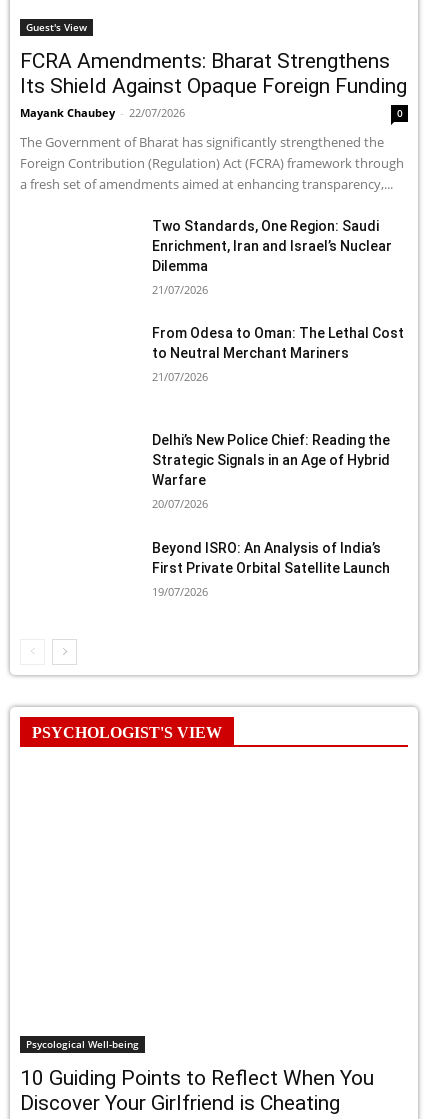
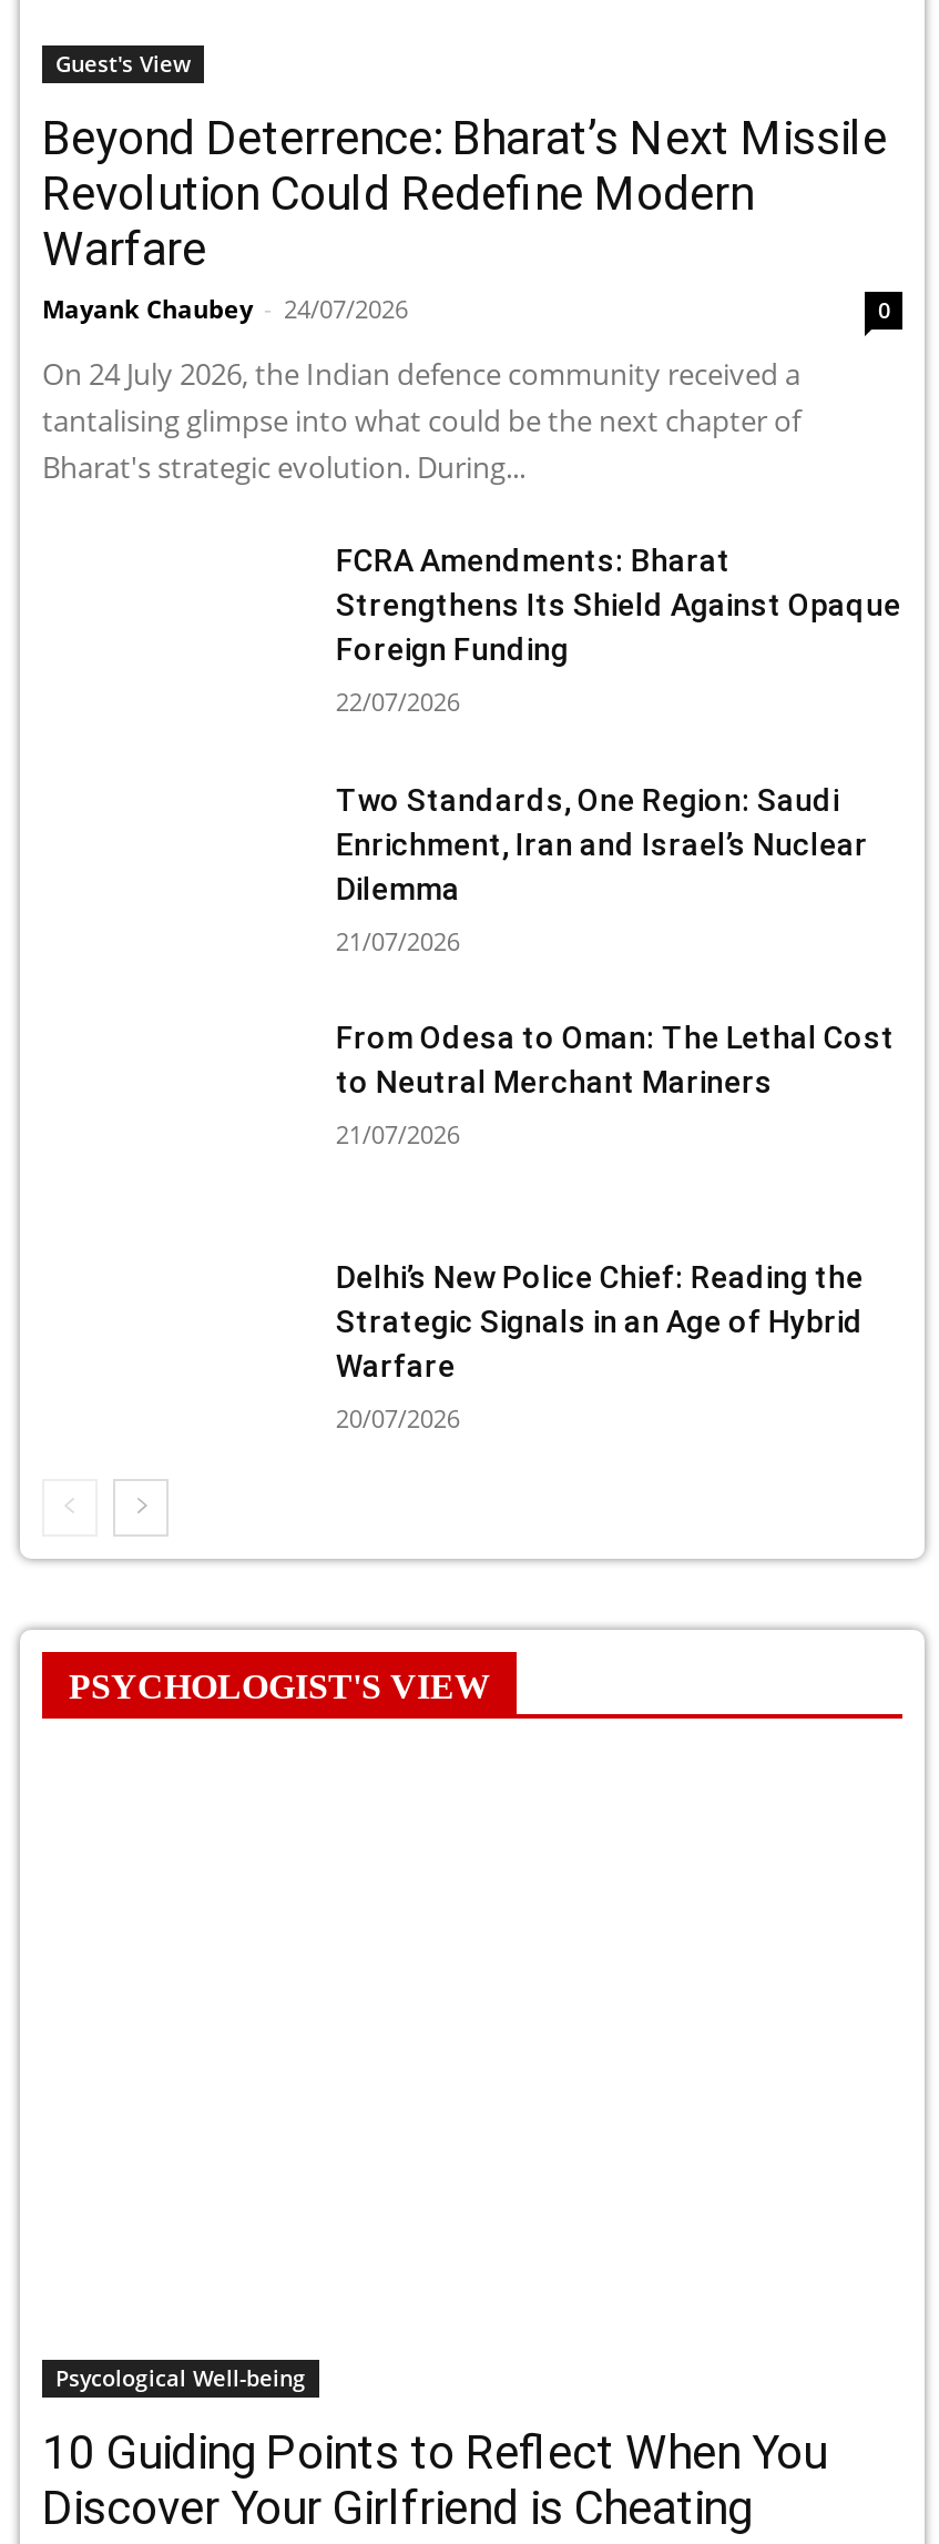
- FCRA Amendments: Bharat Strengthens
- Its Shield Against Opaque Foreign Funding
- Mayank Chaubey - 22/07/2026
+ Beyond Deterrence: Bharat’s Next Missile
+ Revolution Could Redefine Modern
+ Warfare
+ Mayank Chaubey - 24/07/2026

- The Government of Bharat has significantly strengthened the
- Foreign Contribution (Regulation) Act (FCRA) framework through
- a fresh set of amendments aimed at enhancing transparency,...
+ On 24 July 2026, the Indian defence community received a
+ tantalising glimpse into what could be the next chapter of
+ Bharat's strategic evolution. During...
+ FCRA Amendments: Bharat
+ Strengthens Its Shield Against Opaque
+ Foreign Funding
+ 22/07/2026

moved down: Two Standards, One Region: Saudi | Enrichment, Iran and Israel’s Nuclear | Dilemma | ... | Warfare | 20/07/2026

- Beyond ISRO: An Analysis of India’s
- First Private Orbital Satellite Launch
- 19/07/2026
